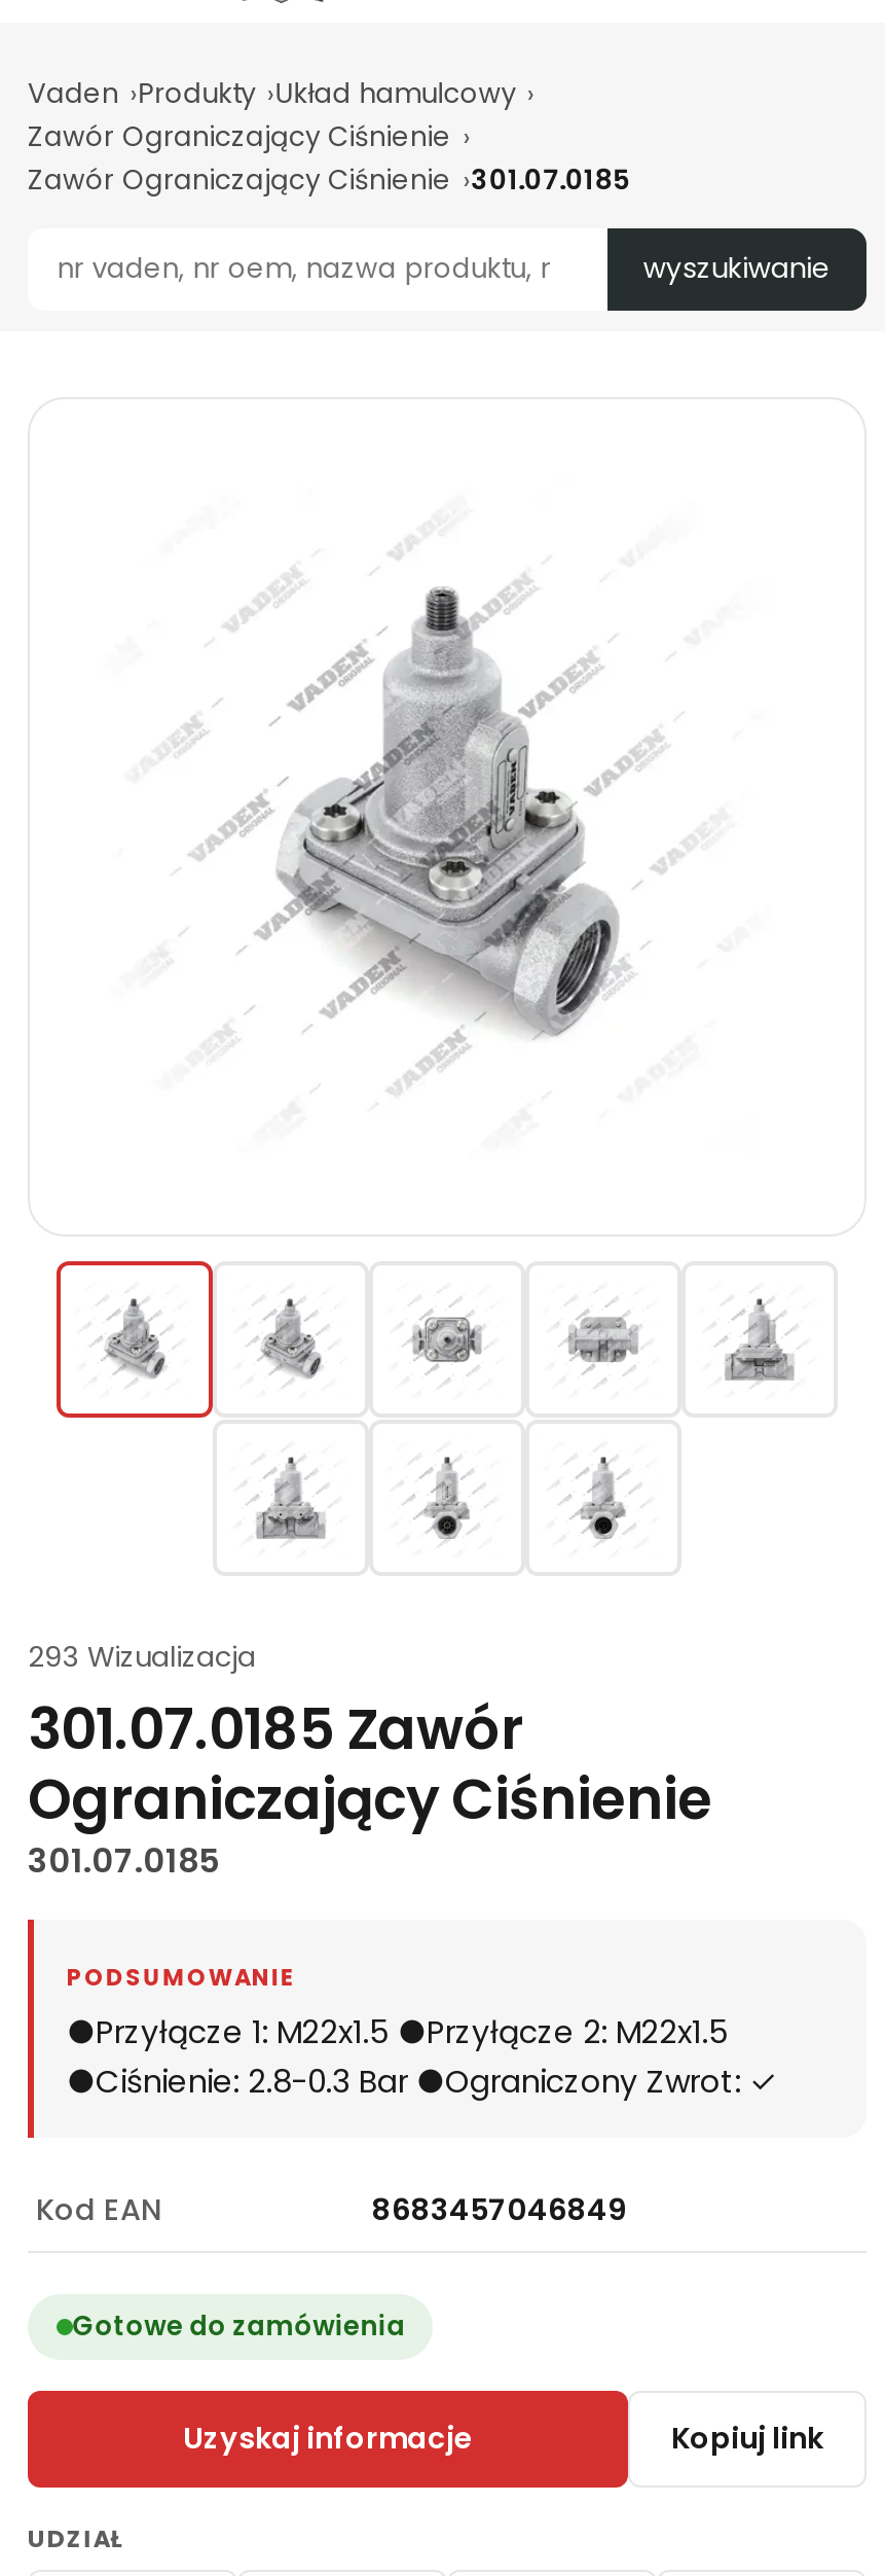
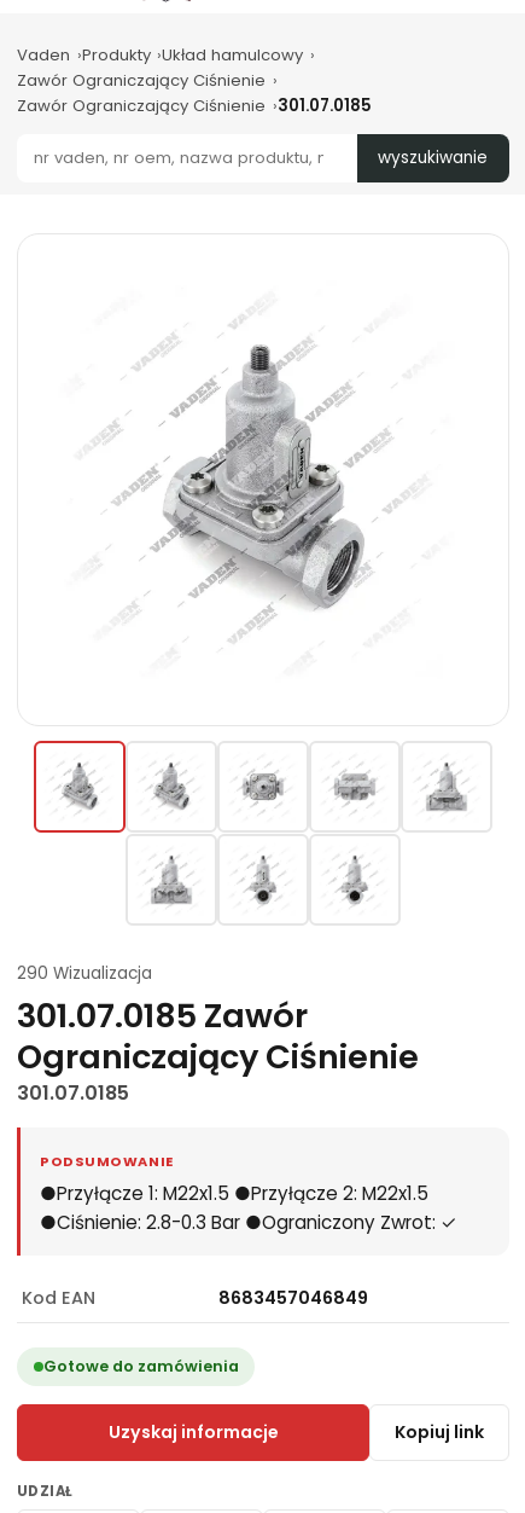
- 293 Wizualizacja
+ 290 Wizualizacja
